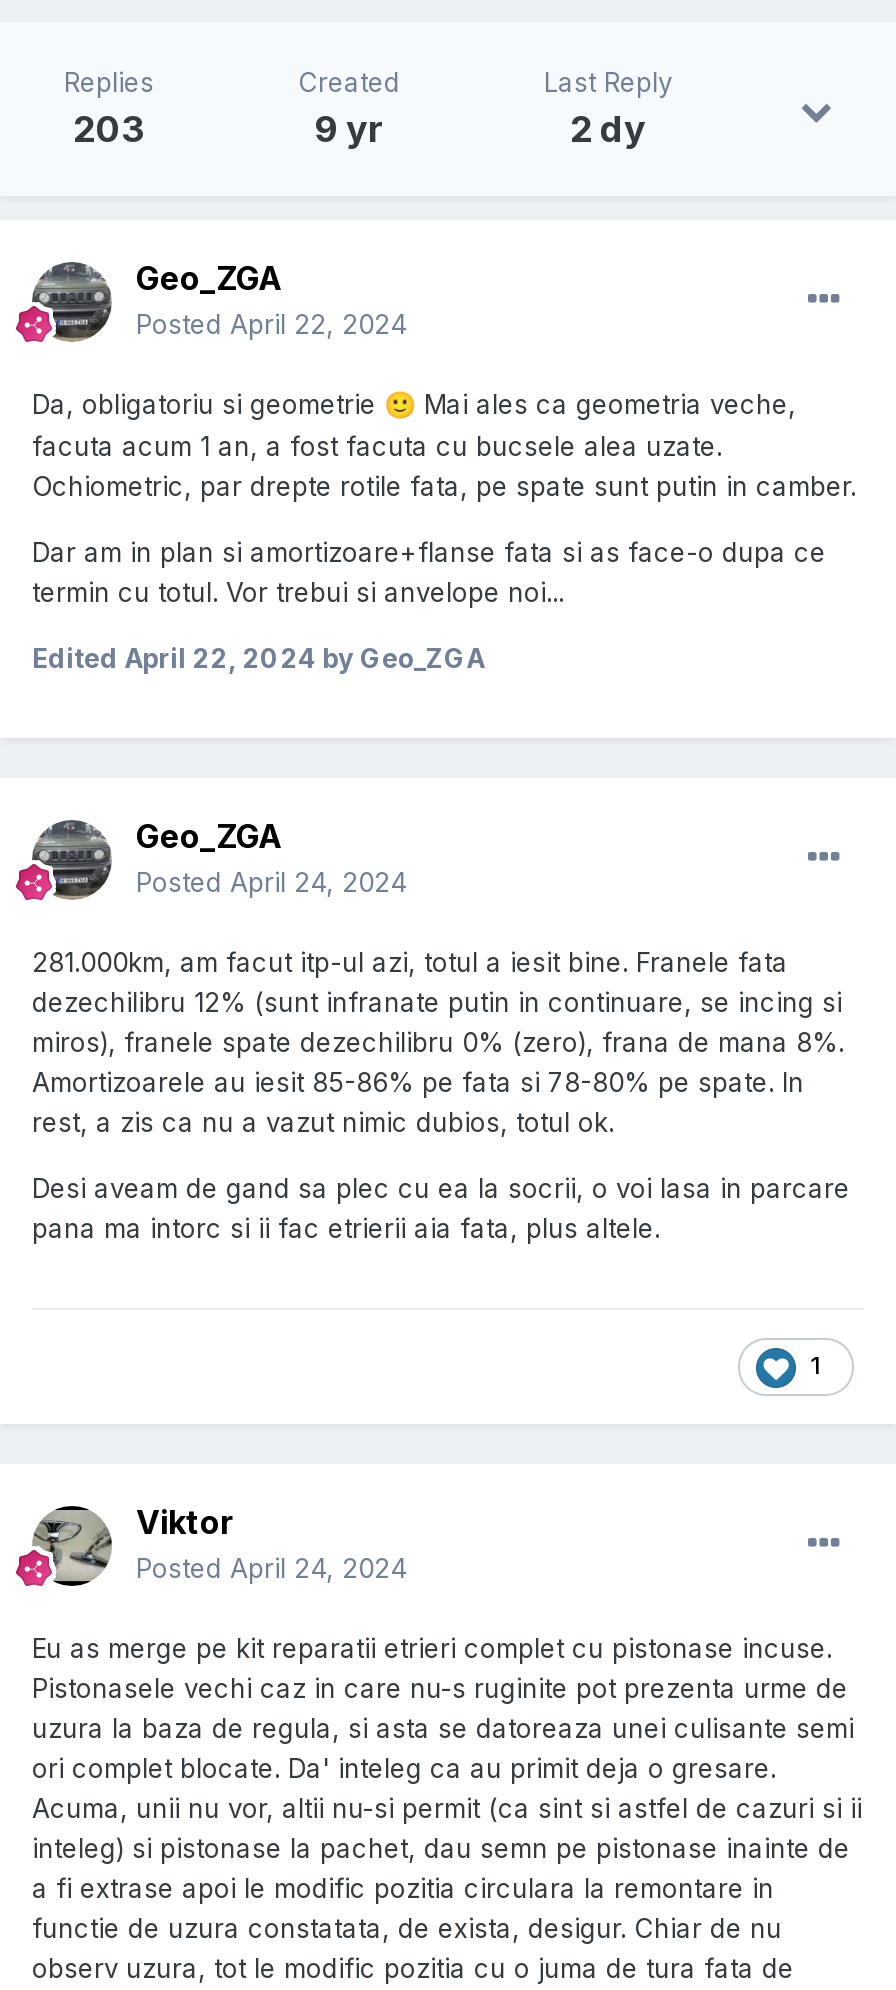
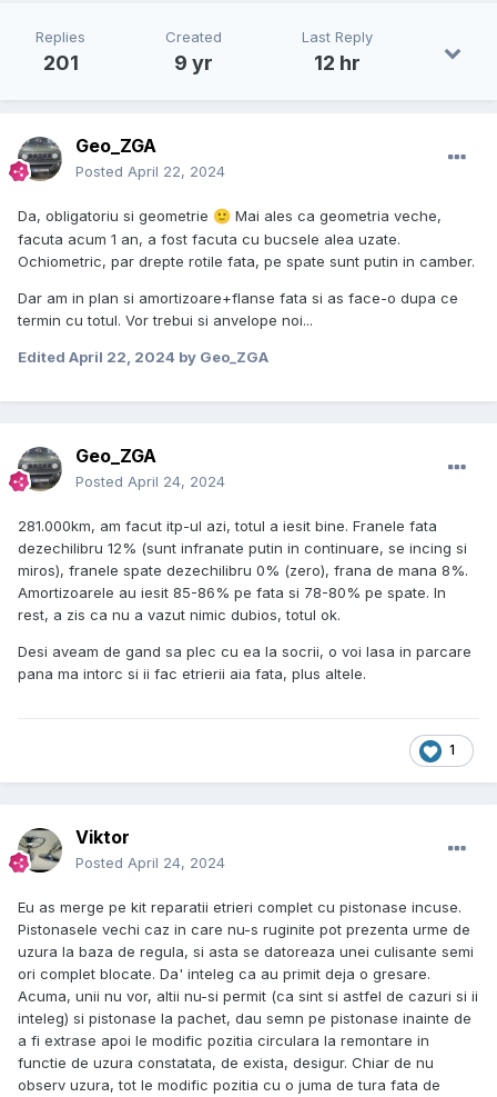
- 203
+ 201

- 2 dy
+ 12 hr
